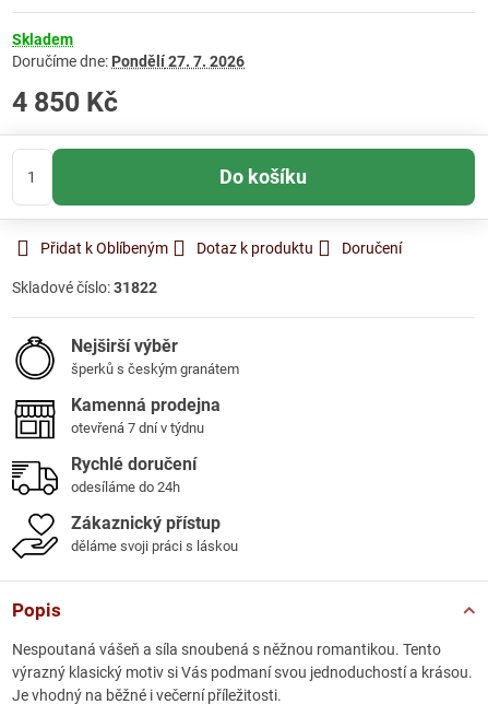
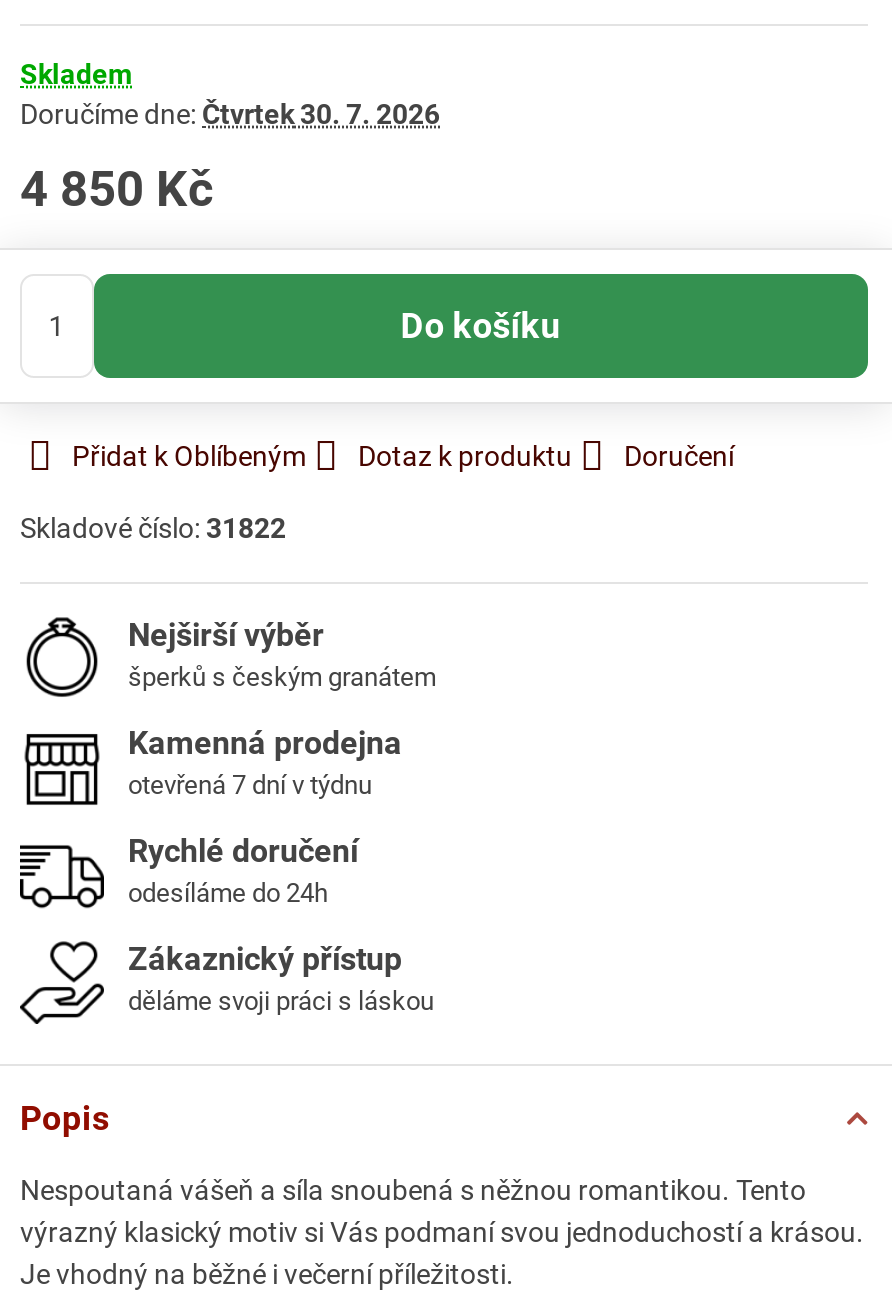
- Doručíme dne: Pondělí 27. 7. 2026
+ Doručíme dne: Čtvrtek 30. 7. 2026
